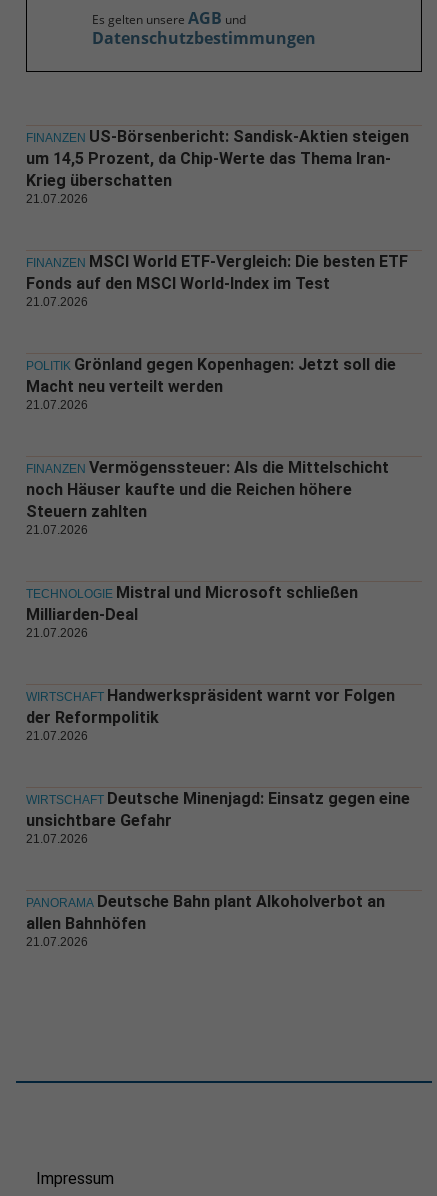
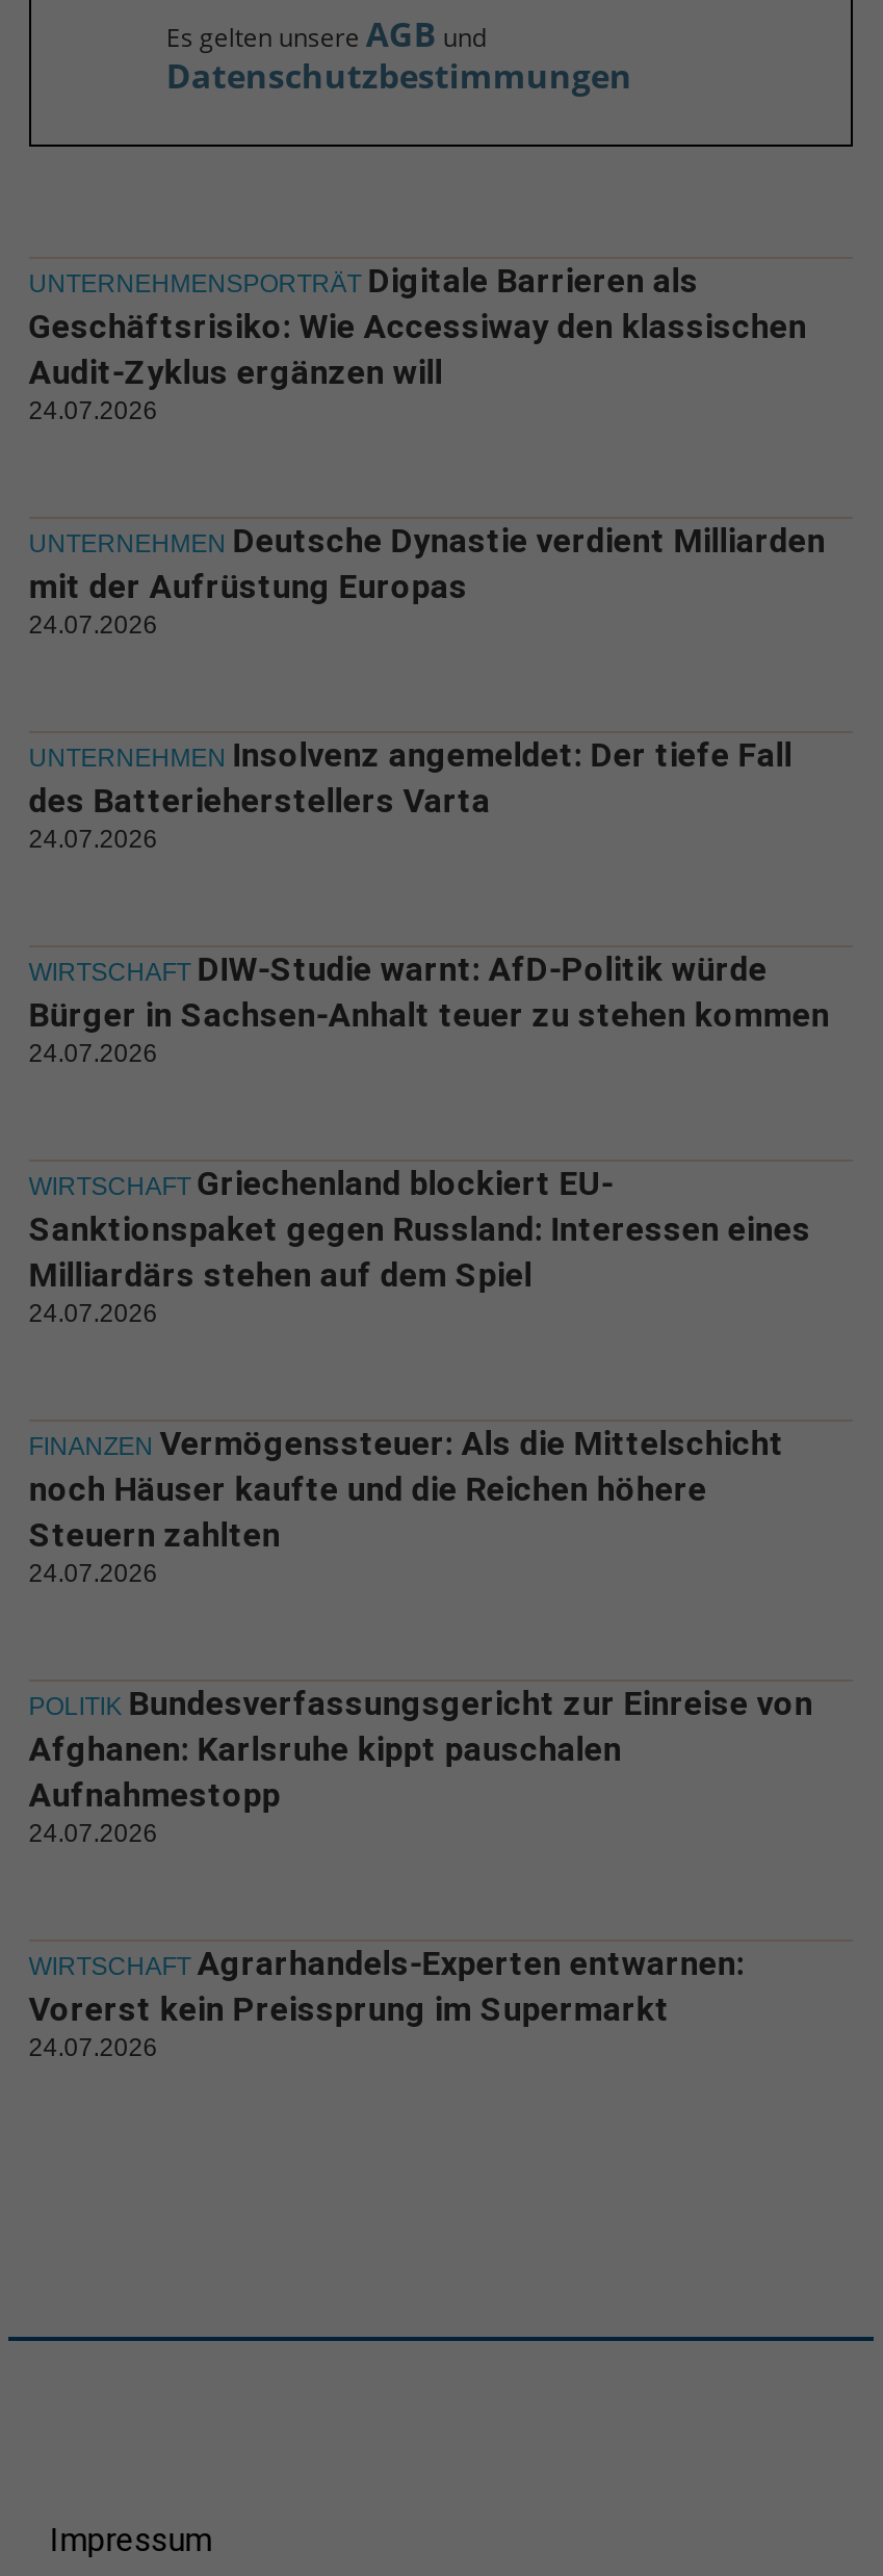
- FINANZEN US-Börsenbericht: Sandisk-Aktien steigen
- um 14,5 Prozent, da Chip-Werte das Thema Iran-
- Krieg überschatten
- 21.07.2026
- FINANZEN MSCI World ETF-Vergleich: Die besten ETF
- Fonds auf den MSCI World-Index im Test
- 21.07.2026
- POLITIK Grönland gegen Kopenhagen: Jetzt soll die
- Macht neu verteilt werden
- 21.07.2026
+ UNTERNEHMENSPORTRÄT Digitale Barrieren als
+ Geschäftsrisiko: Wie Accessiway den klassischen
+ Audit-Zyklus ergänzen will
+ 24.07.2026
+ UNTERNEHMEN Deutsche Dynastie verdient Milliarden
+ mit der Aufrüstung Europas
+ 24.07.2026
+ UNTERNEHMEN Insolvenz angemeldet: Der tiefe Fall
+ des Batterieherstellers Varta
+ 24.07.2026
+ WIRTSCHAFT DIW-Studie warnt: AfD-Politik würde
+ Bürger in Sachsen-Anhalt teuer zu stehen kommen
+ 24.07.2026
+ WIRTSCHAFT Griechenland blockiert EU-
+ Sanktionspaket gegen Russland: Interessen eines
+ Milliardärs stehen auf dem Spiel
+ 24.07.2026

moved down: FINANZEN Vermögenssteuer: Als die Mittelschicht | noch Häuser kaufte und die Reichen höhere | Steuern zahlten

- 21.07.2026
- TECHNOLOGIE Mistral und Microsoft schließen
- Milliarden-Deal
- 21.07.2026
- WIRTSCHAFT Handwerkspräsident warnt vor Folgen
- der Reformpolitik
- 21.07.2026
- WIRTSCHAFT Deutsche Minenjagd: Einsatz gegen eine
- unsichtbare Gefahr
- 21.07.2026
- PANORAMA Deutsche Bahn plant Alkoholverbot an
- allen Bahnhöfen
- 21.07.2026
+ 24.07.2026
+ POLITIK Bundesverfassungsgericht zur Einreise von
+ Afghanen: Karlsruhe kippt pauschalen
+ Aufnahmestopp
+ 24.07.2026
+ WIRTSCHAFT Agrarhandels-Experten entwarnen:
+ Vorerst kein Preissprung im Supermarkt
+ 24.07.2026
